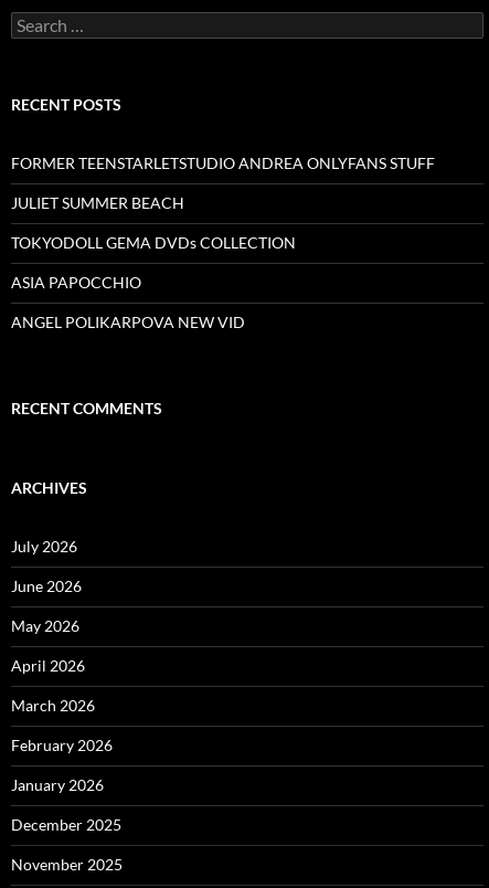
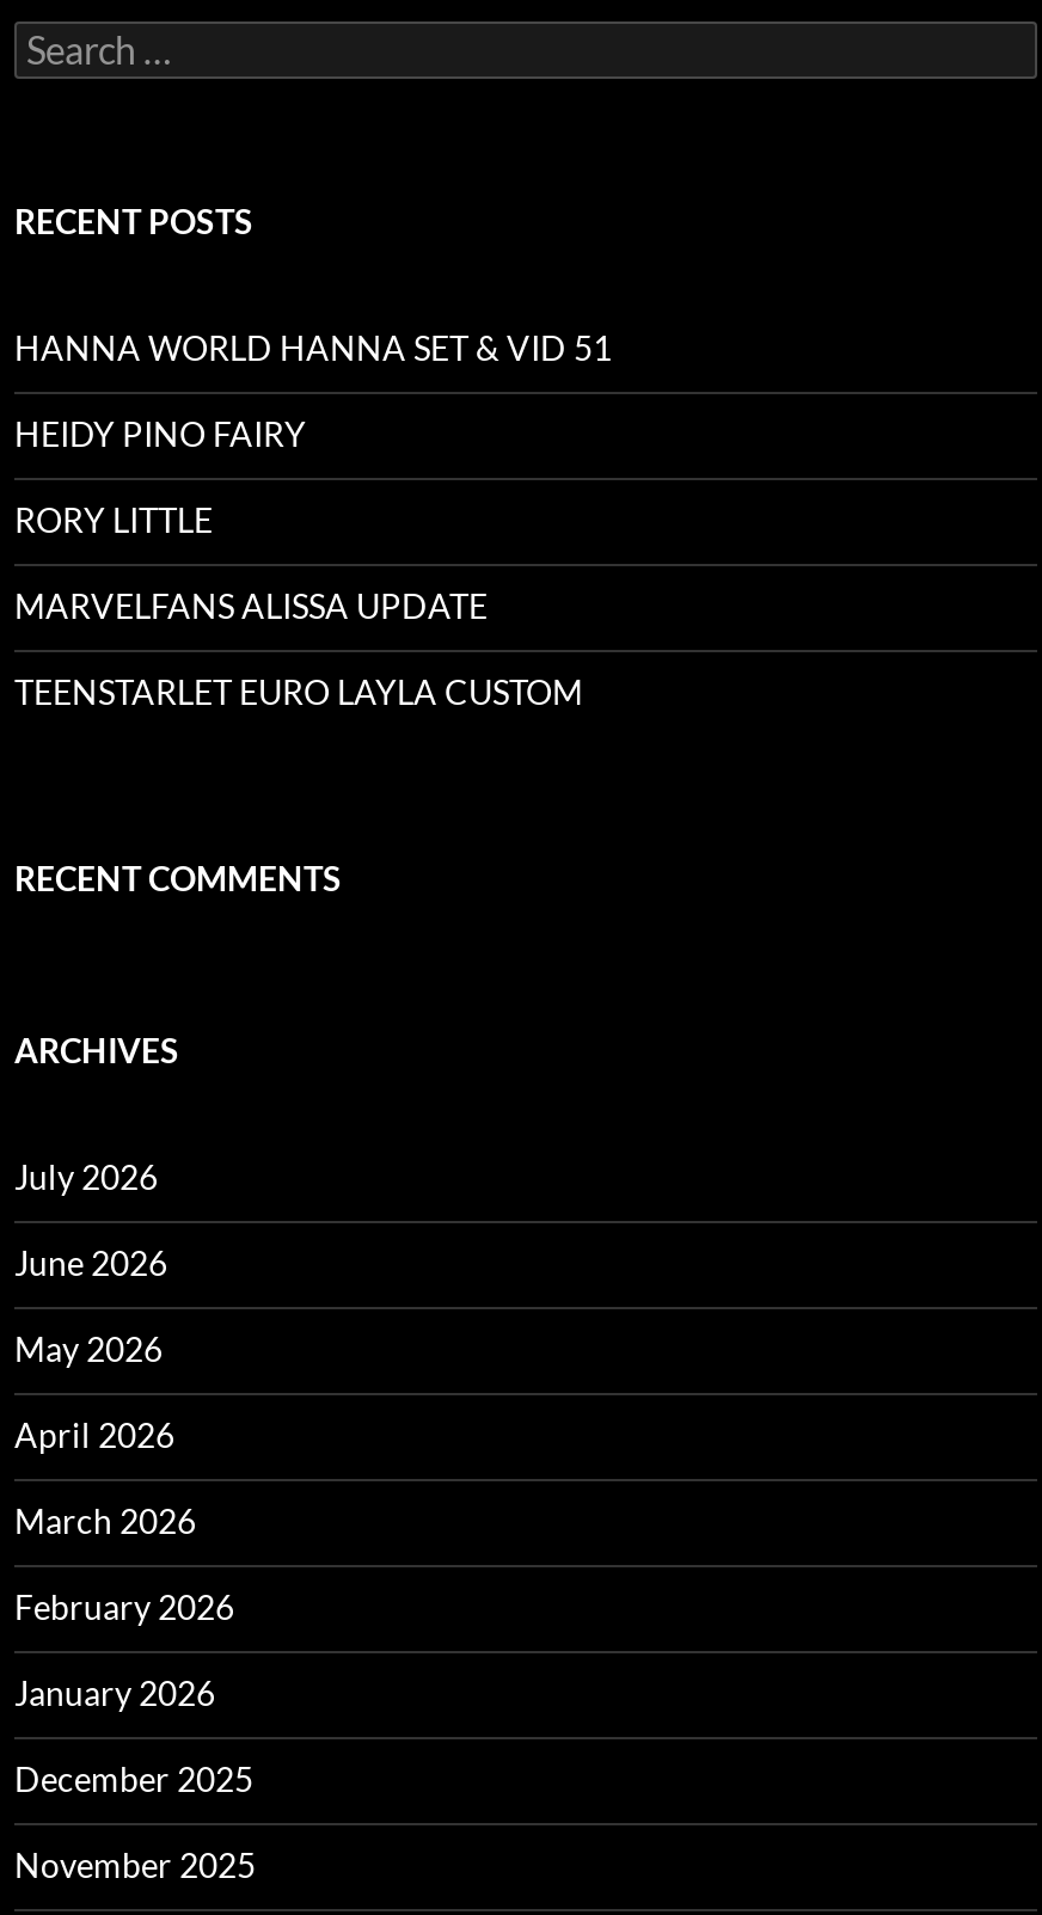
- FORMER TEENSTARLETSTUDIO ANDREA ONLYFANS STUFF
+ HANNA WORLD HANNA SET & VID 51

- JULIET SUMMER BEACH
+ HEIDY PINO FAIRY

- TOKYODOLL GEMA DVDs COLLECTION
+ RORY LITTLE

- ASIA PAPOCCHIO
+ MARVELFANS ALISSA UPDATE

- ANGEL POLIKARPOVA NEW VID
+ TEENSTARLET EURO LAYLA CUSTOM
